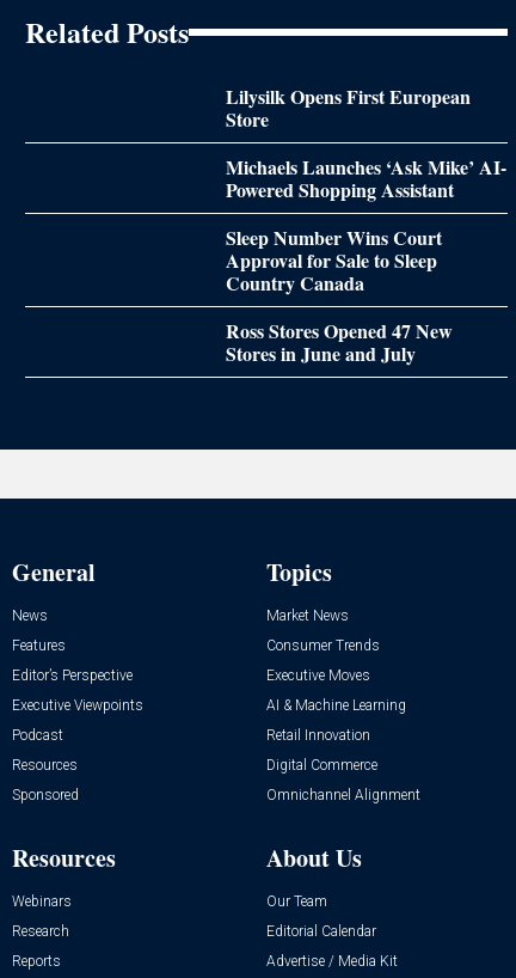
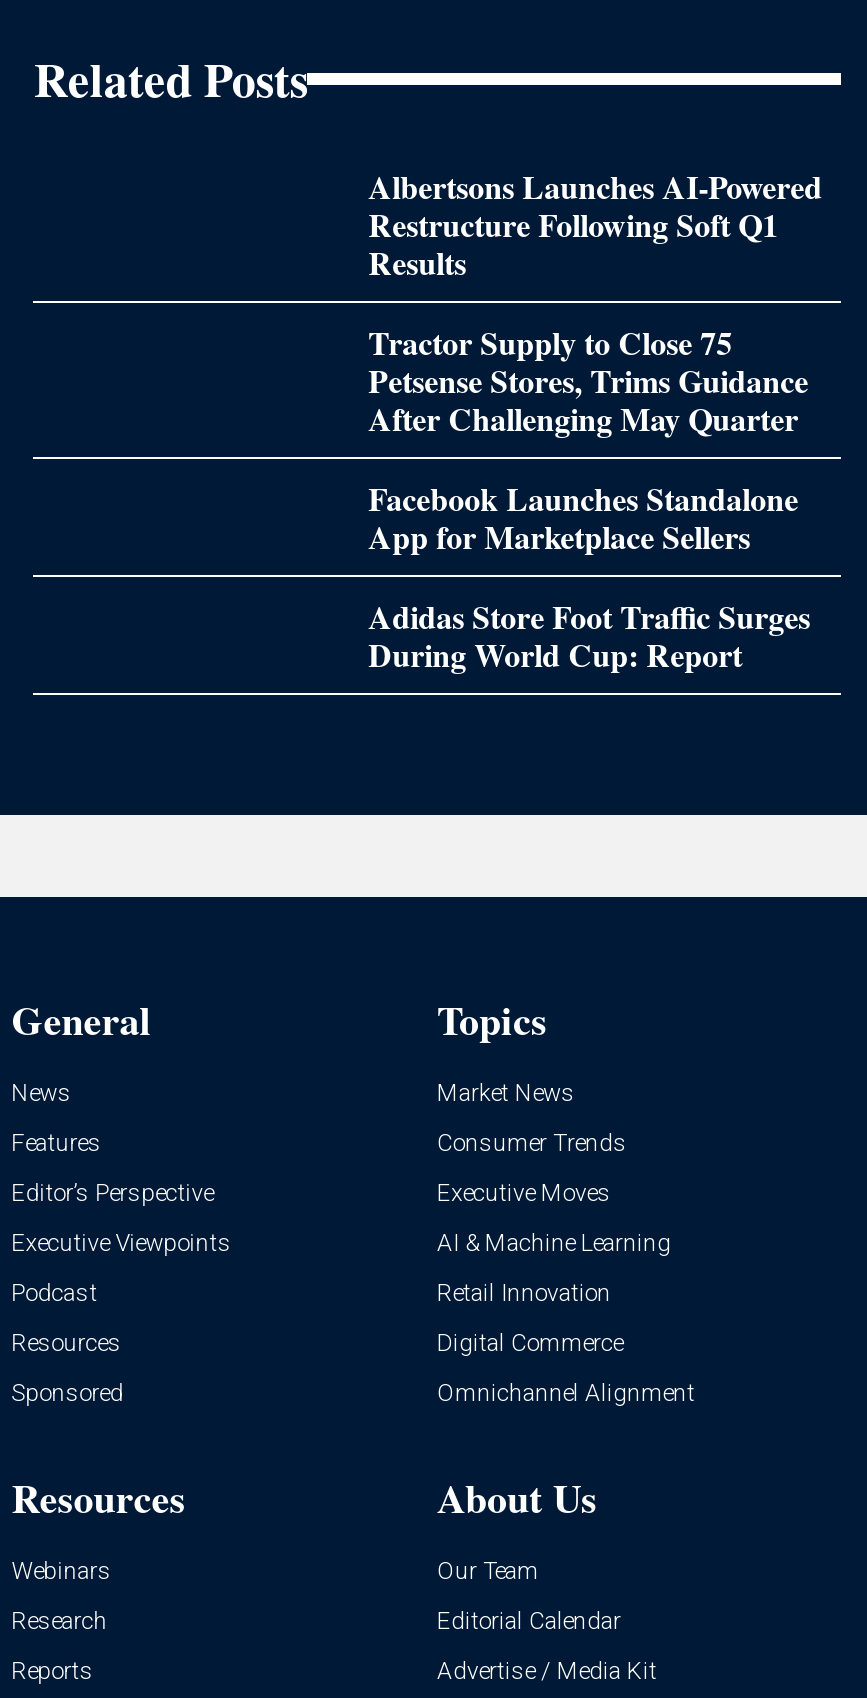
- Lilysilk Opens First European
- Store
+ Albertsons Launches AI-Powered
+ Restructure Following Soft Q1
+ Results

- Michaels Launches ‘Ask Mike’ AI-
- Powered Shopping Assistant
+ Tractor Supply to Close 75
+ Petsense Stores, Trims Guidance
+ After Challenging May Quarter

- Sleep Number Wins Court
- Approval for Sale to Sleep
- Country Canada
+ Facebook Launches Standalone
+ App for Marketplace Sellers

- Ross Stores Opened 47 New
- Stores in June and July
+ Adidas Store Foot Traffic Surges
+ During World Cup: Report
